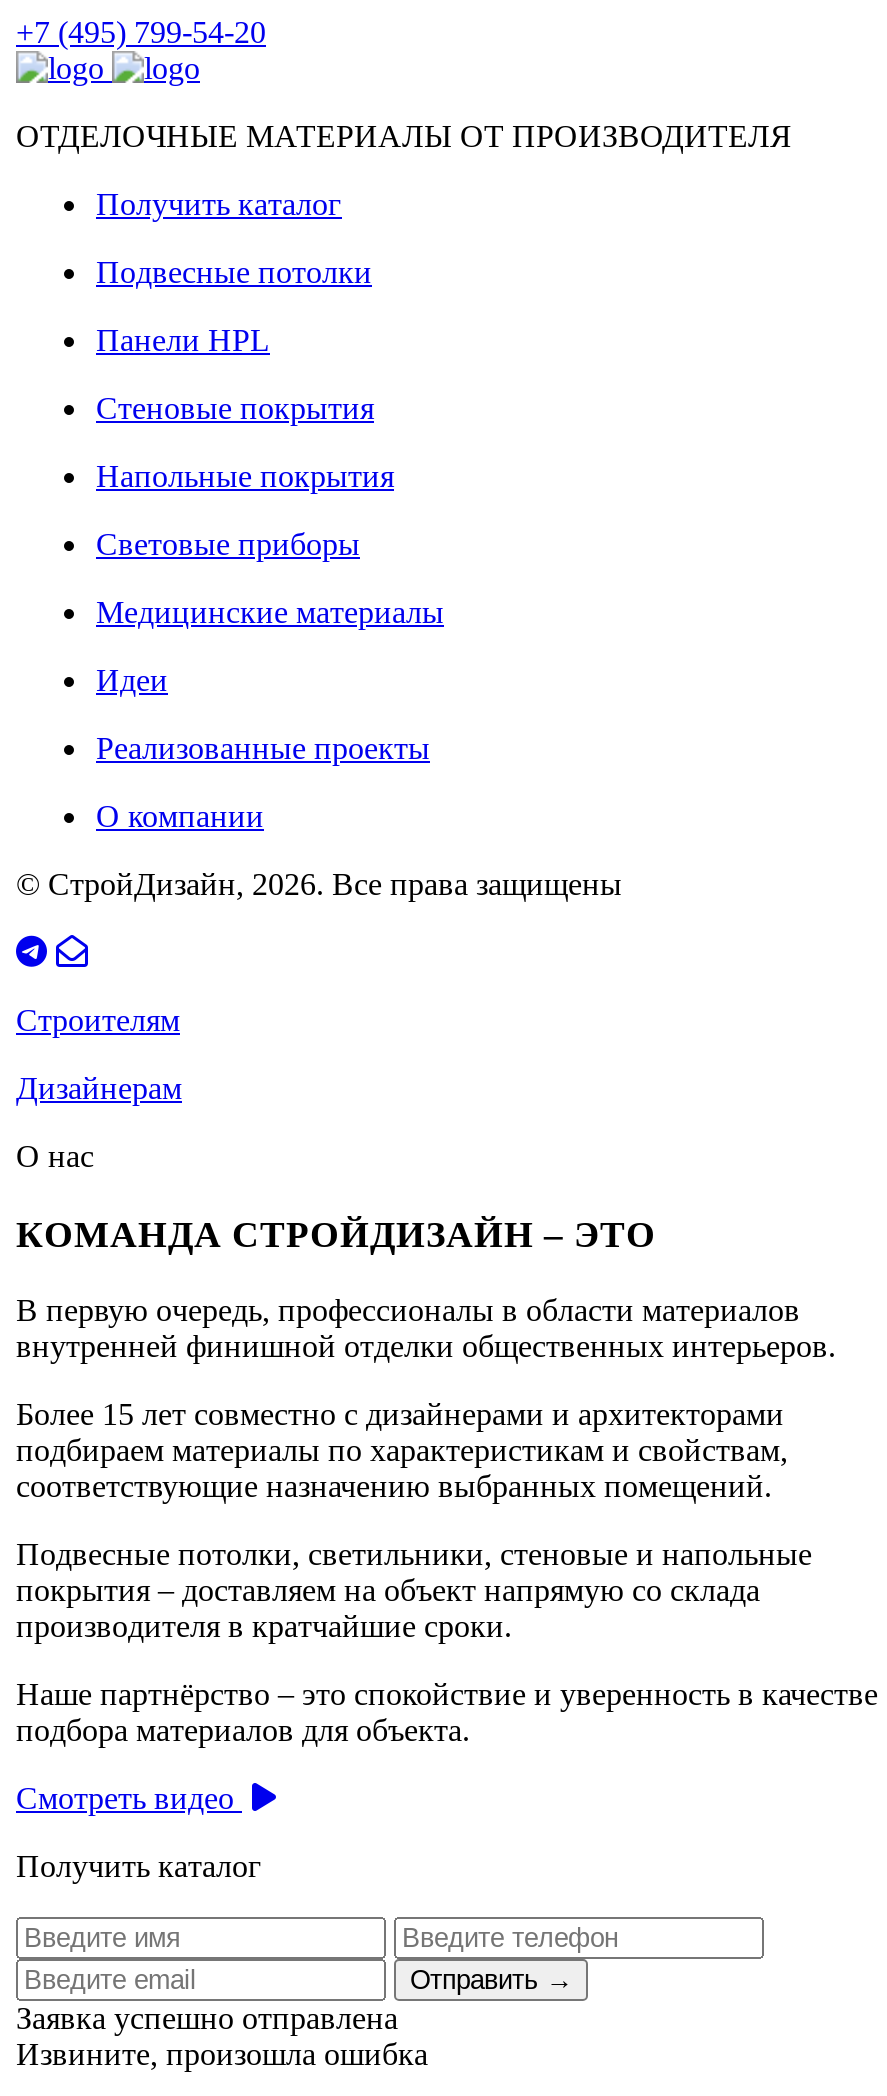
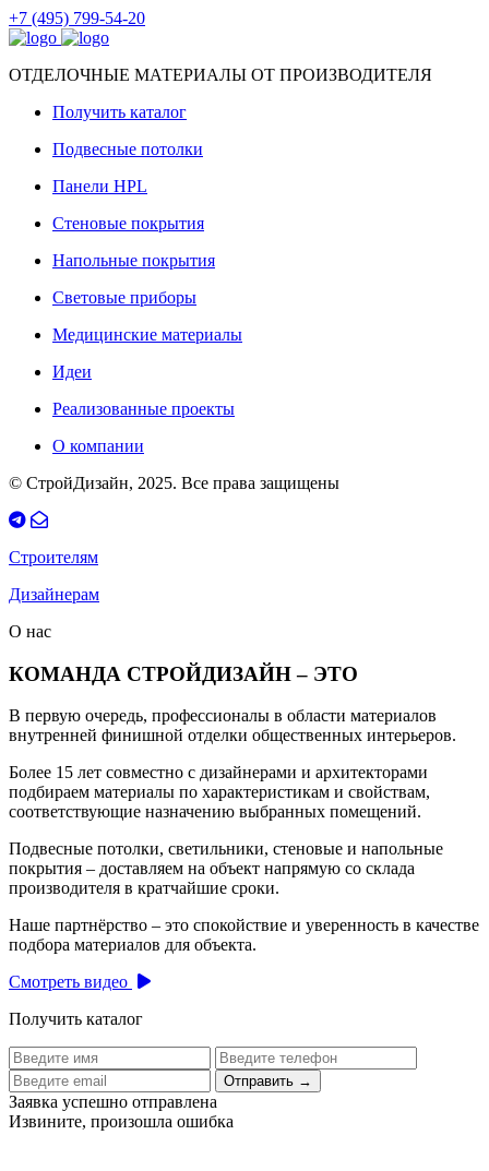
- © СтройДизайн, 2026. Все права защищены
+ © СтройДизайн, 2025. Все права защищены
